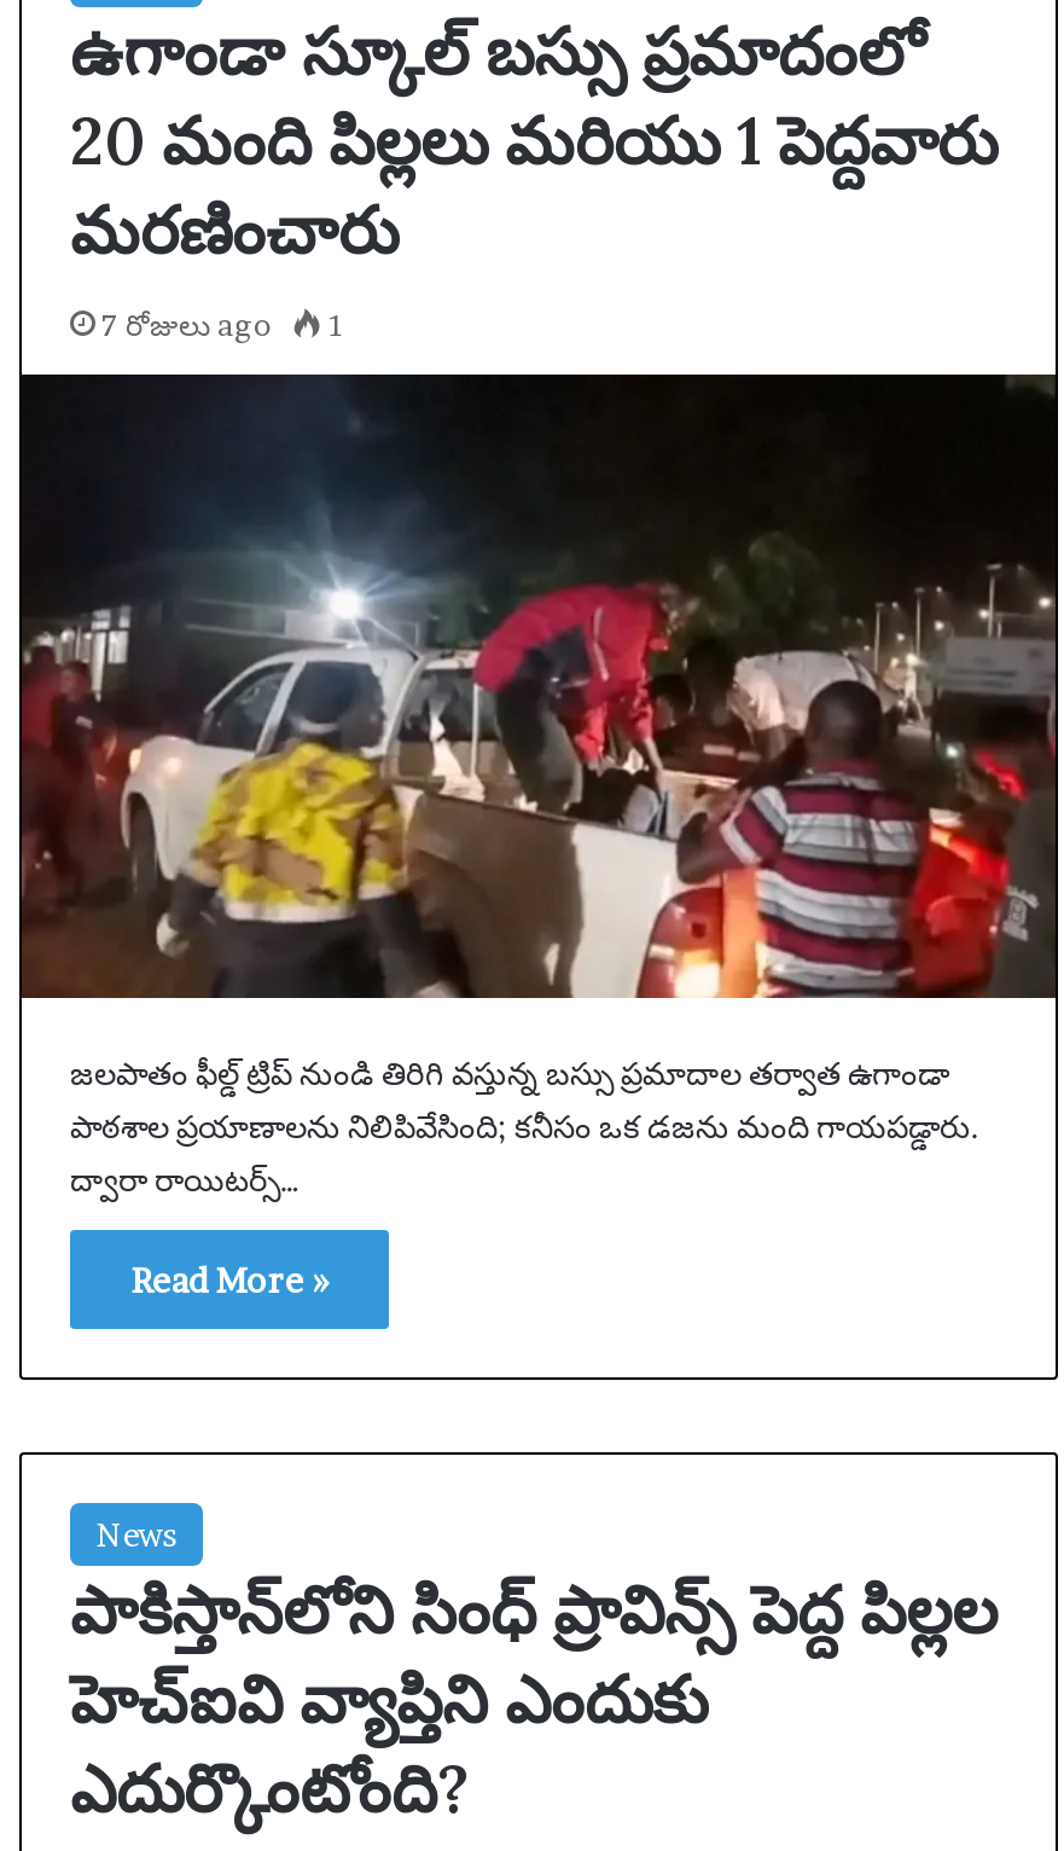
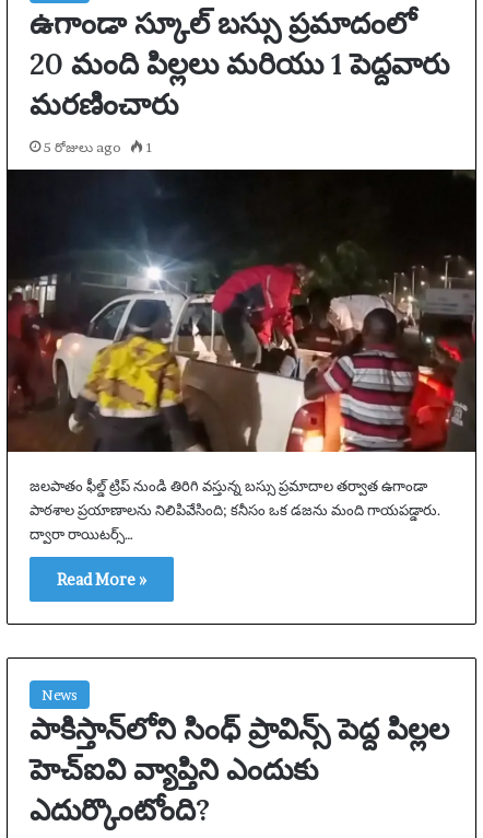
- 7 రోజులు ago 1
+ 5 రోజులు ago 1
